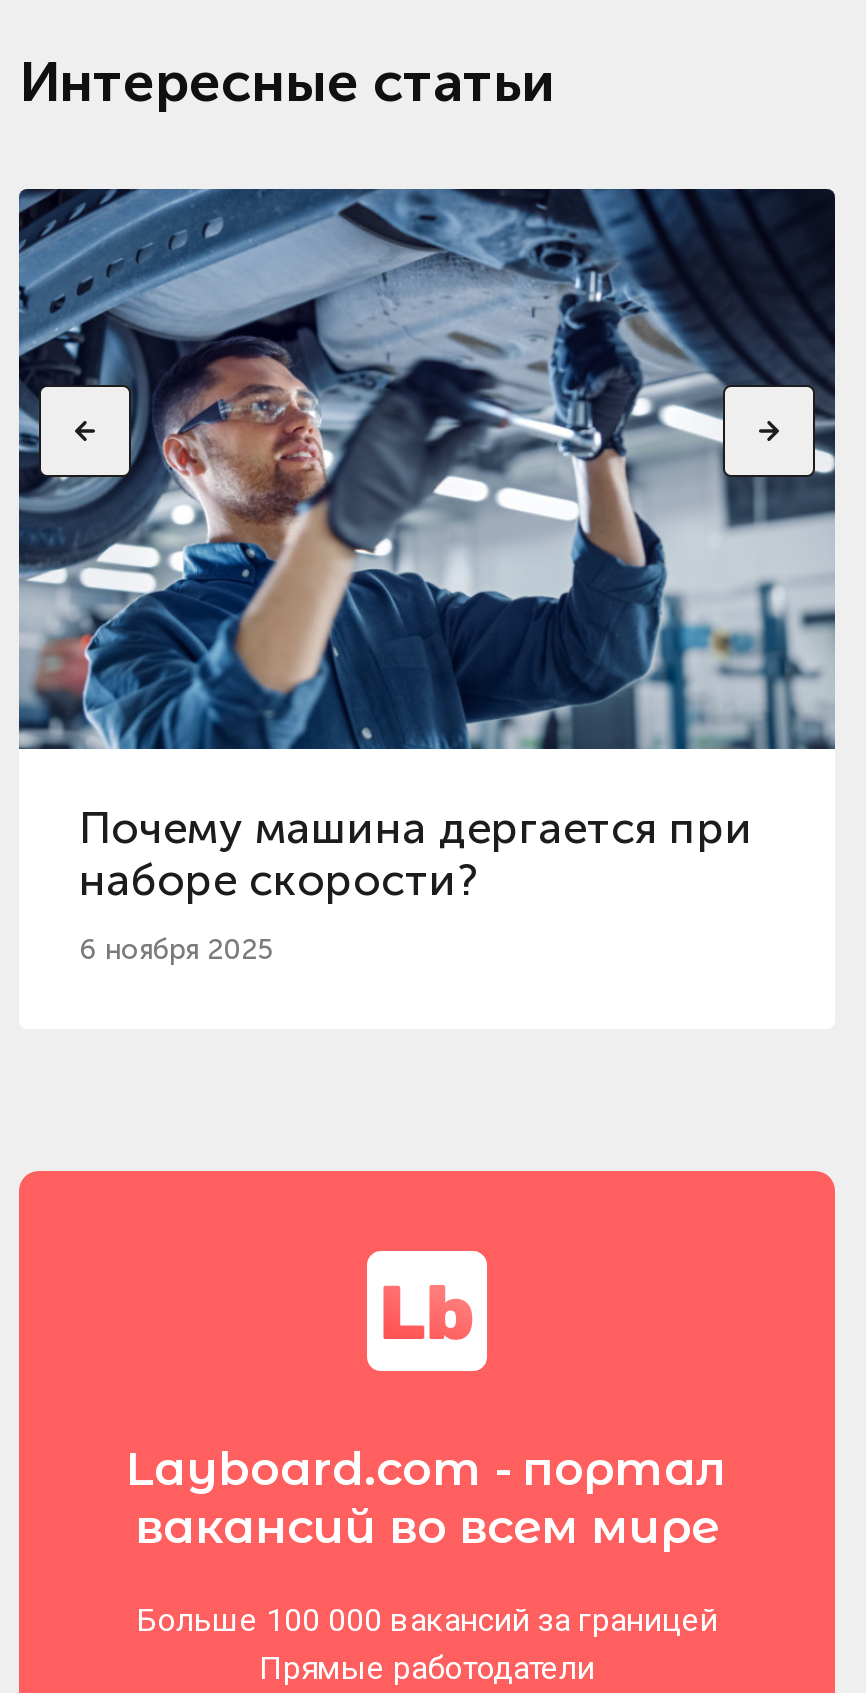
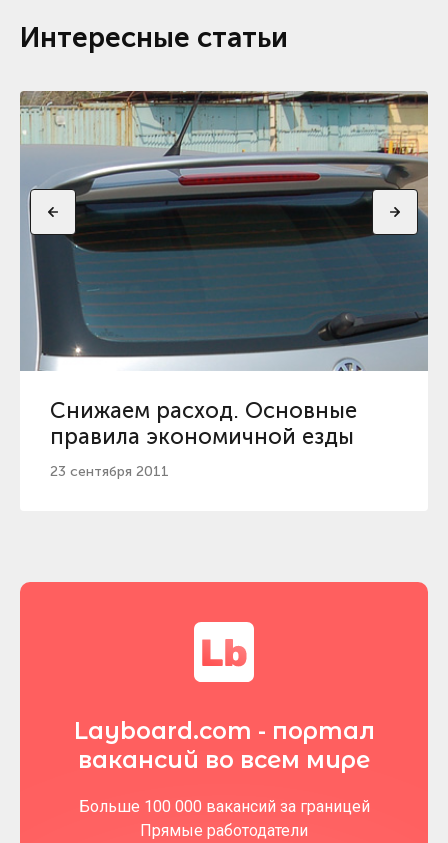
- [image]
- Почему машина дергается при
- наборе скорости?
+ [image]
+ Снижаем расход. Основные
+ правила экономичной езды

- 6 ноября 2025
+ 23 сентября 2011
